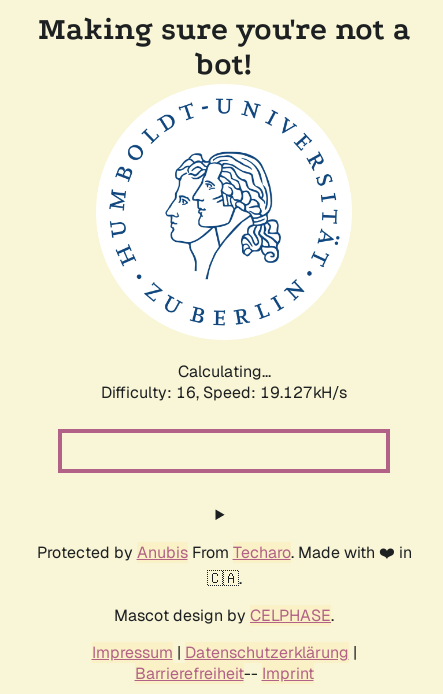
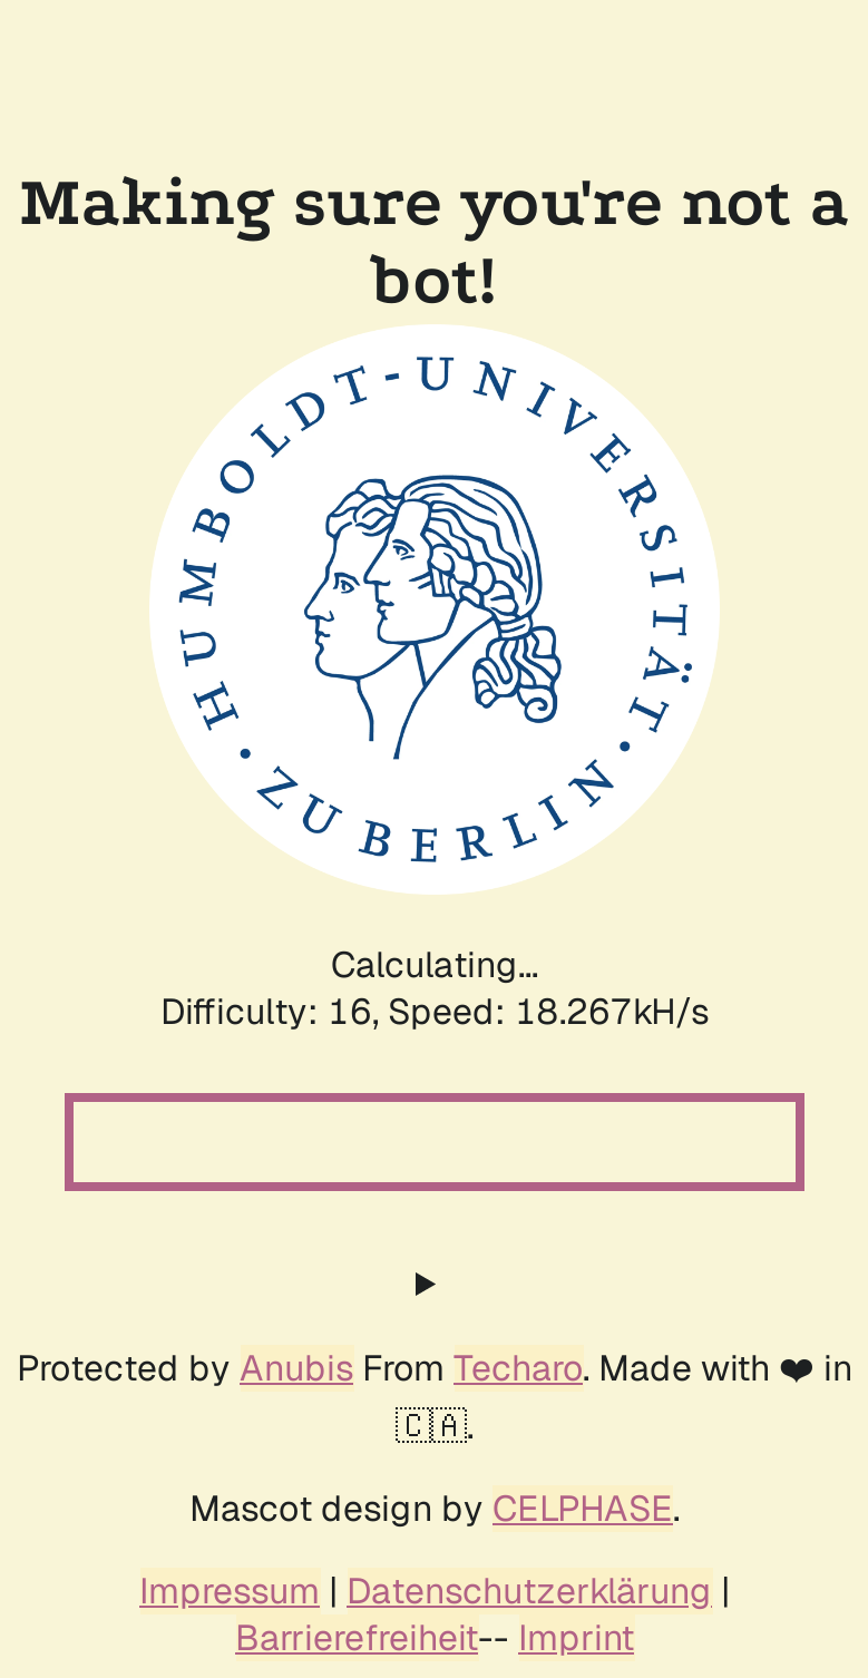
- Difficulty: 16, Speed: 19.127kH/s
+ Difficulty: 16, Speed: 18.267kH/s
